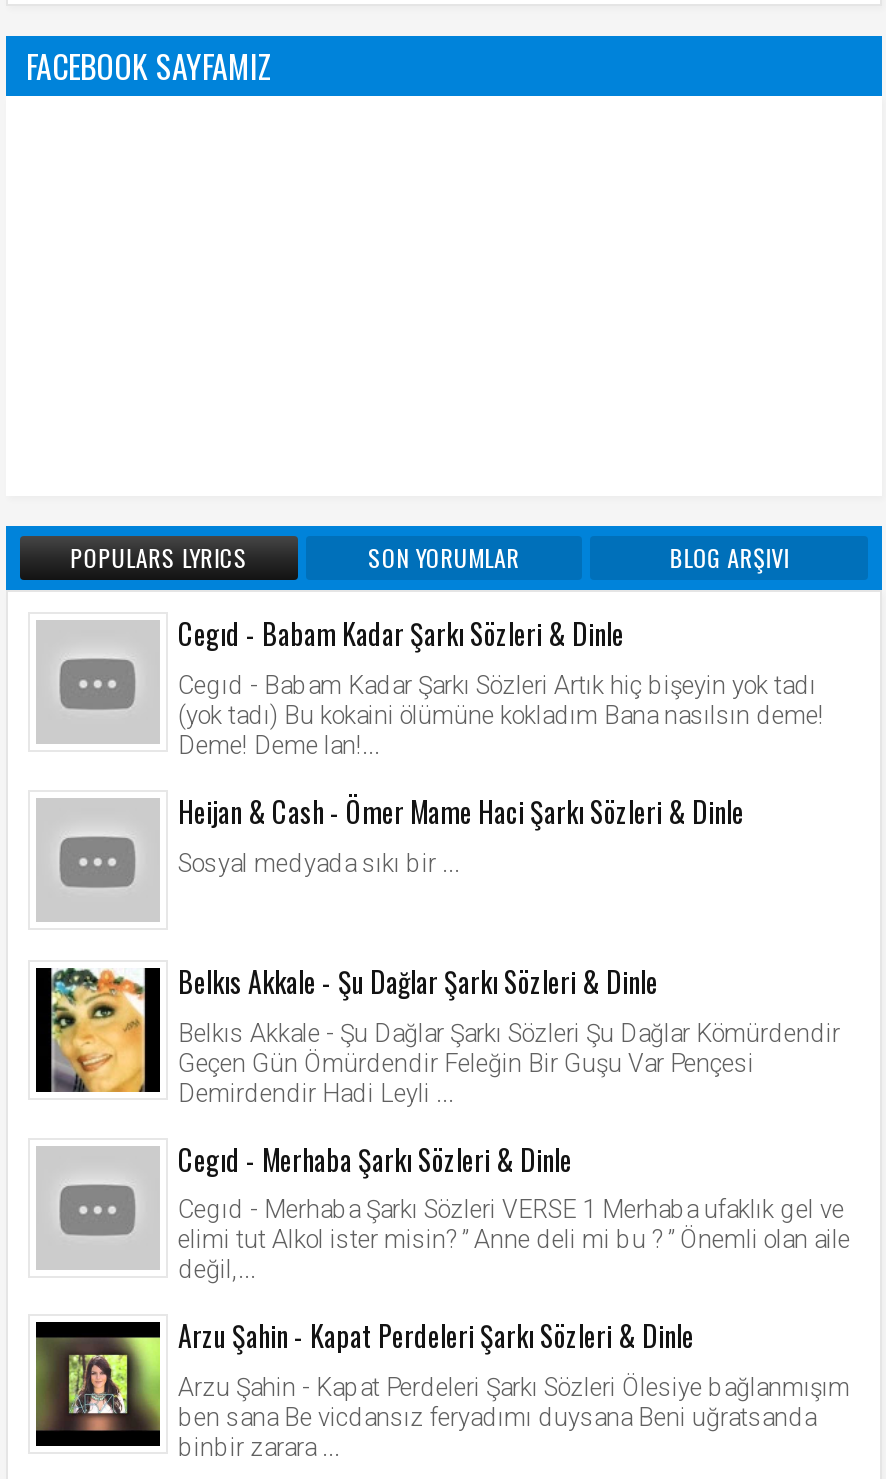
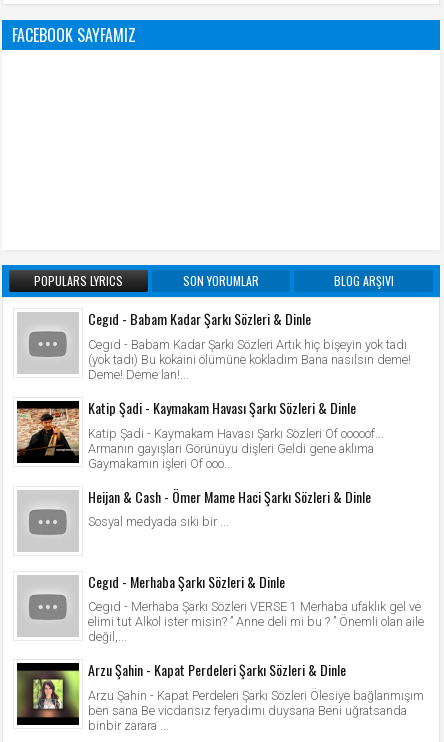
+ [image]
+ Katip Şadi - Kaymakam Havası Şarkı Sözleri & Dinle
+ Katip Şadi - Kaymakam Havası Şarkı Sözleri Of ooooof...
+ Armanın gayışları Görünüyu dişleri Geldi gene aklıma
+ Gaymakamın işleri Of ooo...

moved down: Heijan & Cash - Ömer Mame Haci Şarkı Sözleri & Dinle | Sosyal medyada sıkı bir ...

- [image]
- Belkıs Akkale - Şu Dağlar Şarkı Sözleri & Dinle
- Belkıs Akkale - Şu Dağlar Şarkı Sözleri Şu Dağlar Kömürdendir
- Geçen Gün Ömürdendir Feleğin Bir Guşu Var Pençesi
- Demirdendir Hadi Leyli ...
